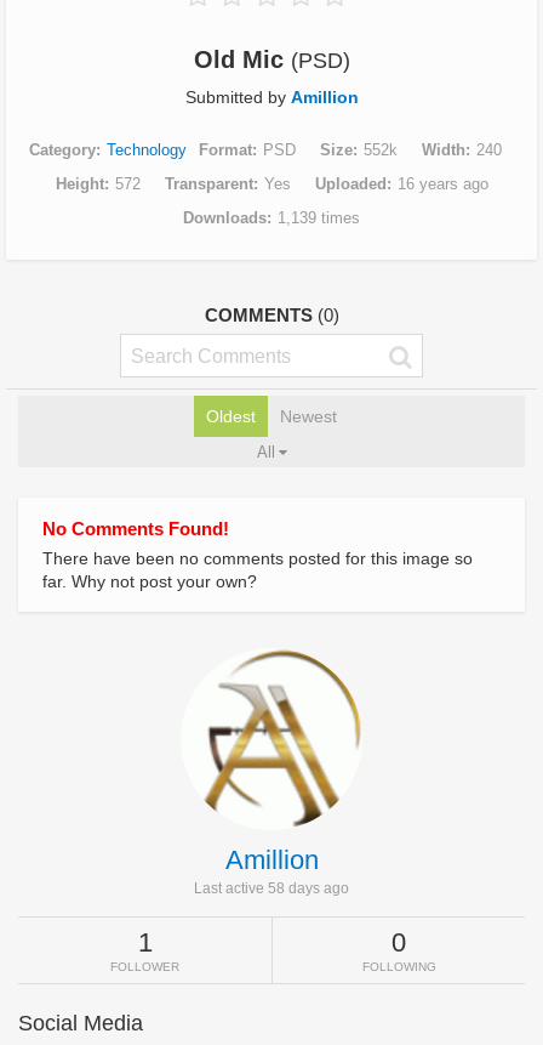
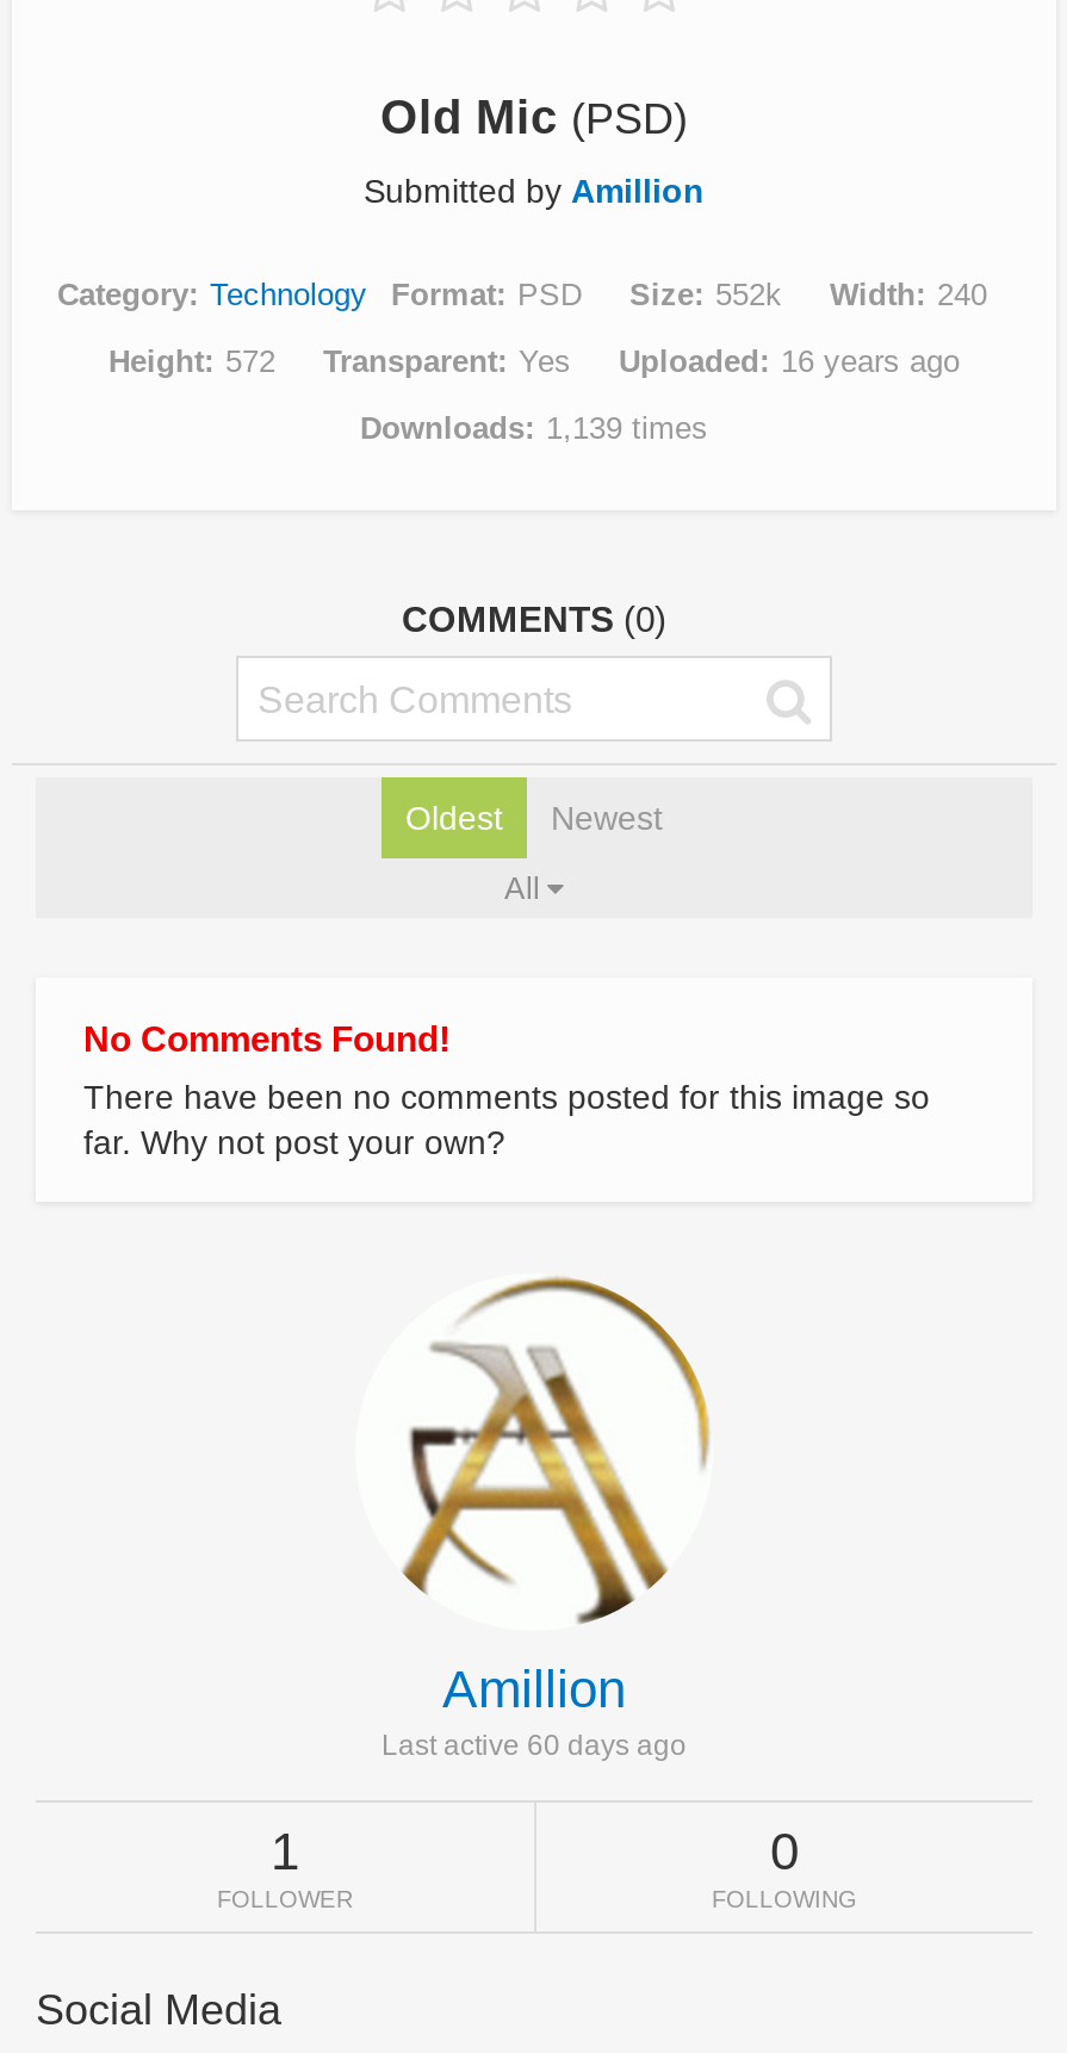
- Last active 58 days ago
+ Last active 60 days ago
